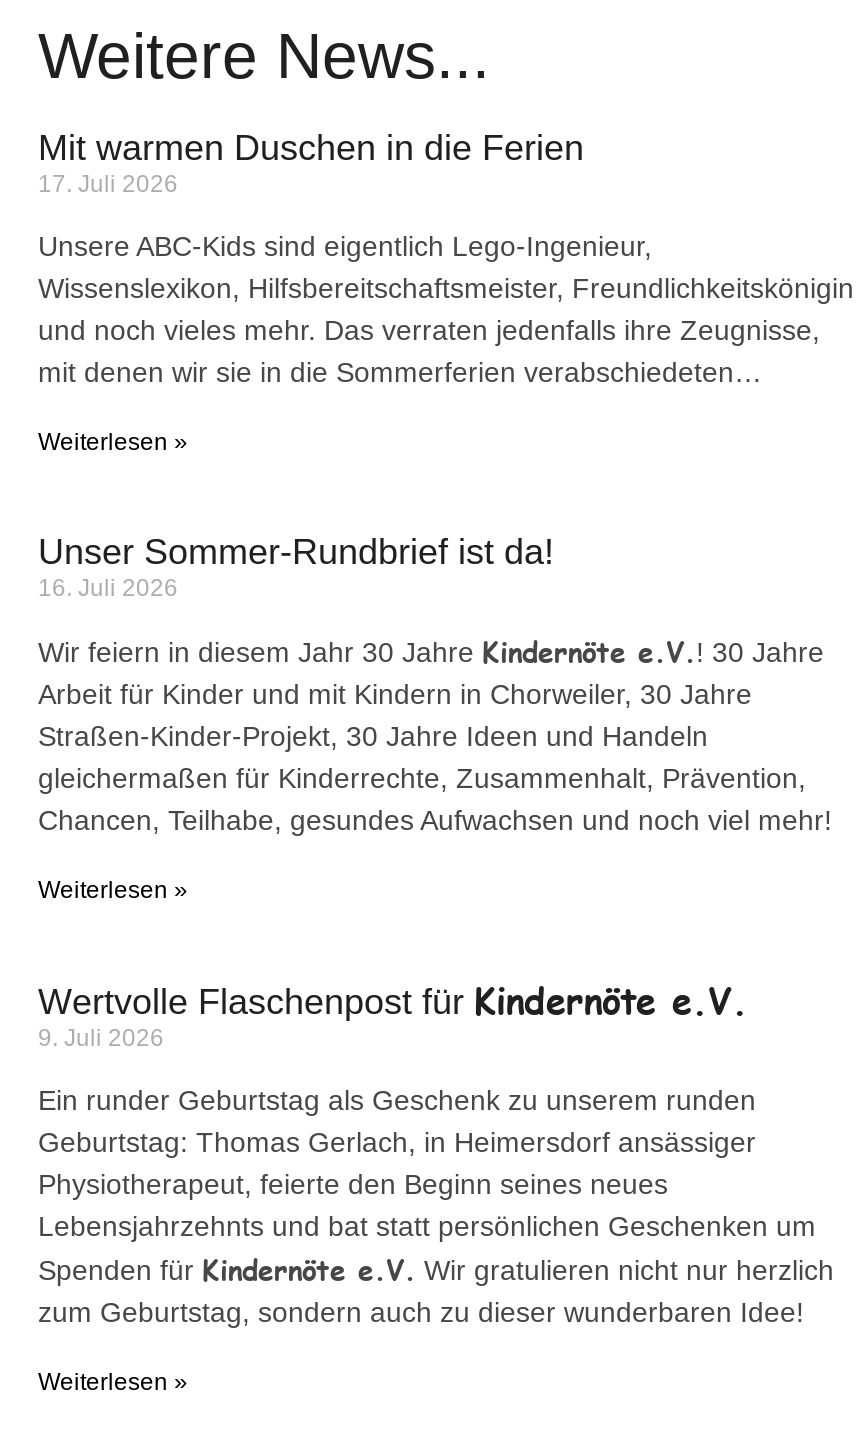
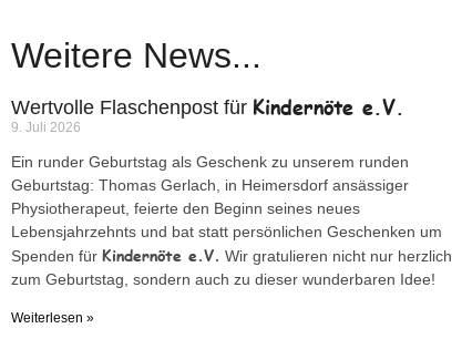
- Mit warmen Duschen in die Ferien
- 17. Juli 2026
- Unsere ABC-Kids sind eigentlich Lego-Ingenieur,
- Wissenslexikon, Hilfsbereitschaftsmeister, Freundlichkeitskönigin
- und noch vieles mehr. Das verraten jedenfalls ihre Zeugnisse,
- mit denen wir sie in die Sommerferien verabschiedeten…
- Weiterlesen »
- Unser Sommer-Rundbrief ist da!
- 16. Juli 2026
- Wir feiern in diesem Jahr 30 Jahre Kindernöte e.V.! 30 Jahre
- Arbeit für Kinder und mit Kindern in Chorweiler, 30 Jahre
- Straßen-Kinder-Projekt, 30 Jahre Ideen und Handeln
- gleichermaßen für Kinderrechte, Zusammenhalt, Prävention,
- Chancen, Teilhabe, gesundes Aufwachsen und noch viel mehr!
- Weiterlesen »
